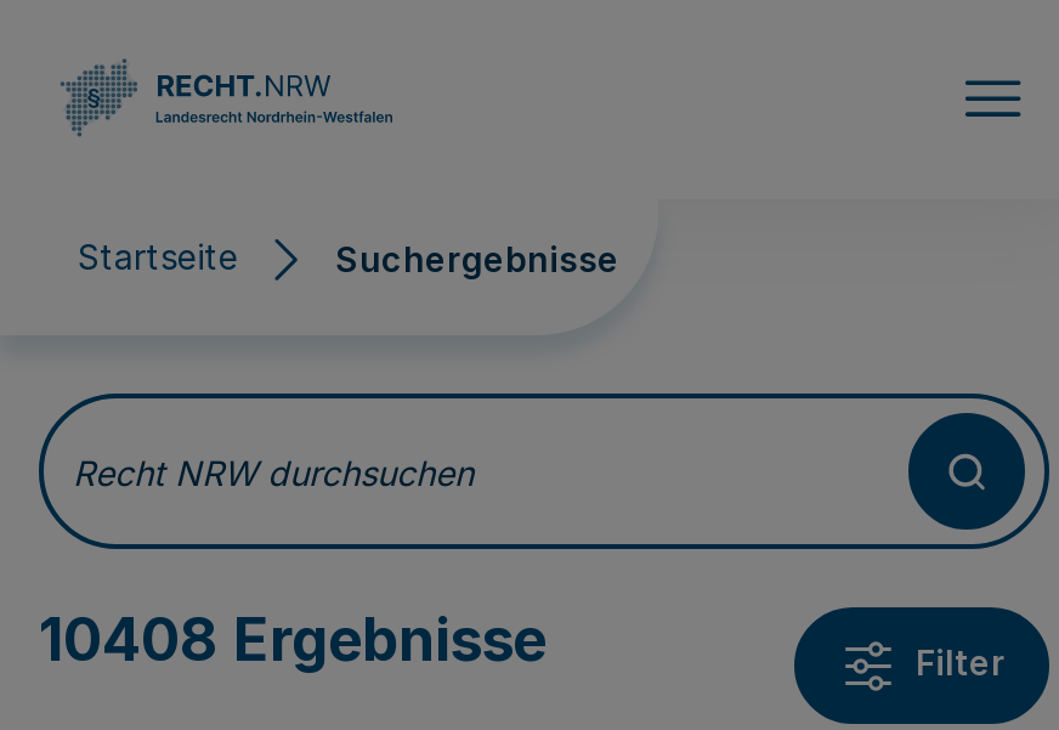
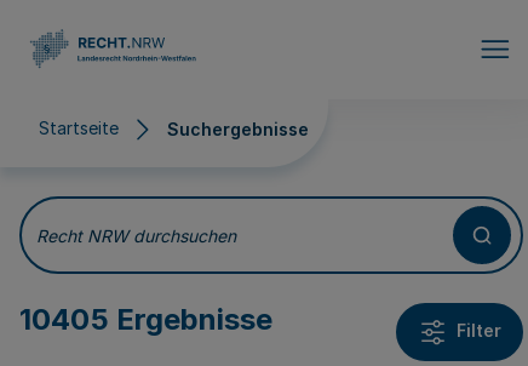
- 10408 Ergebnisse
+ 10405 Ergebnisse
